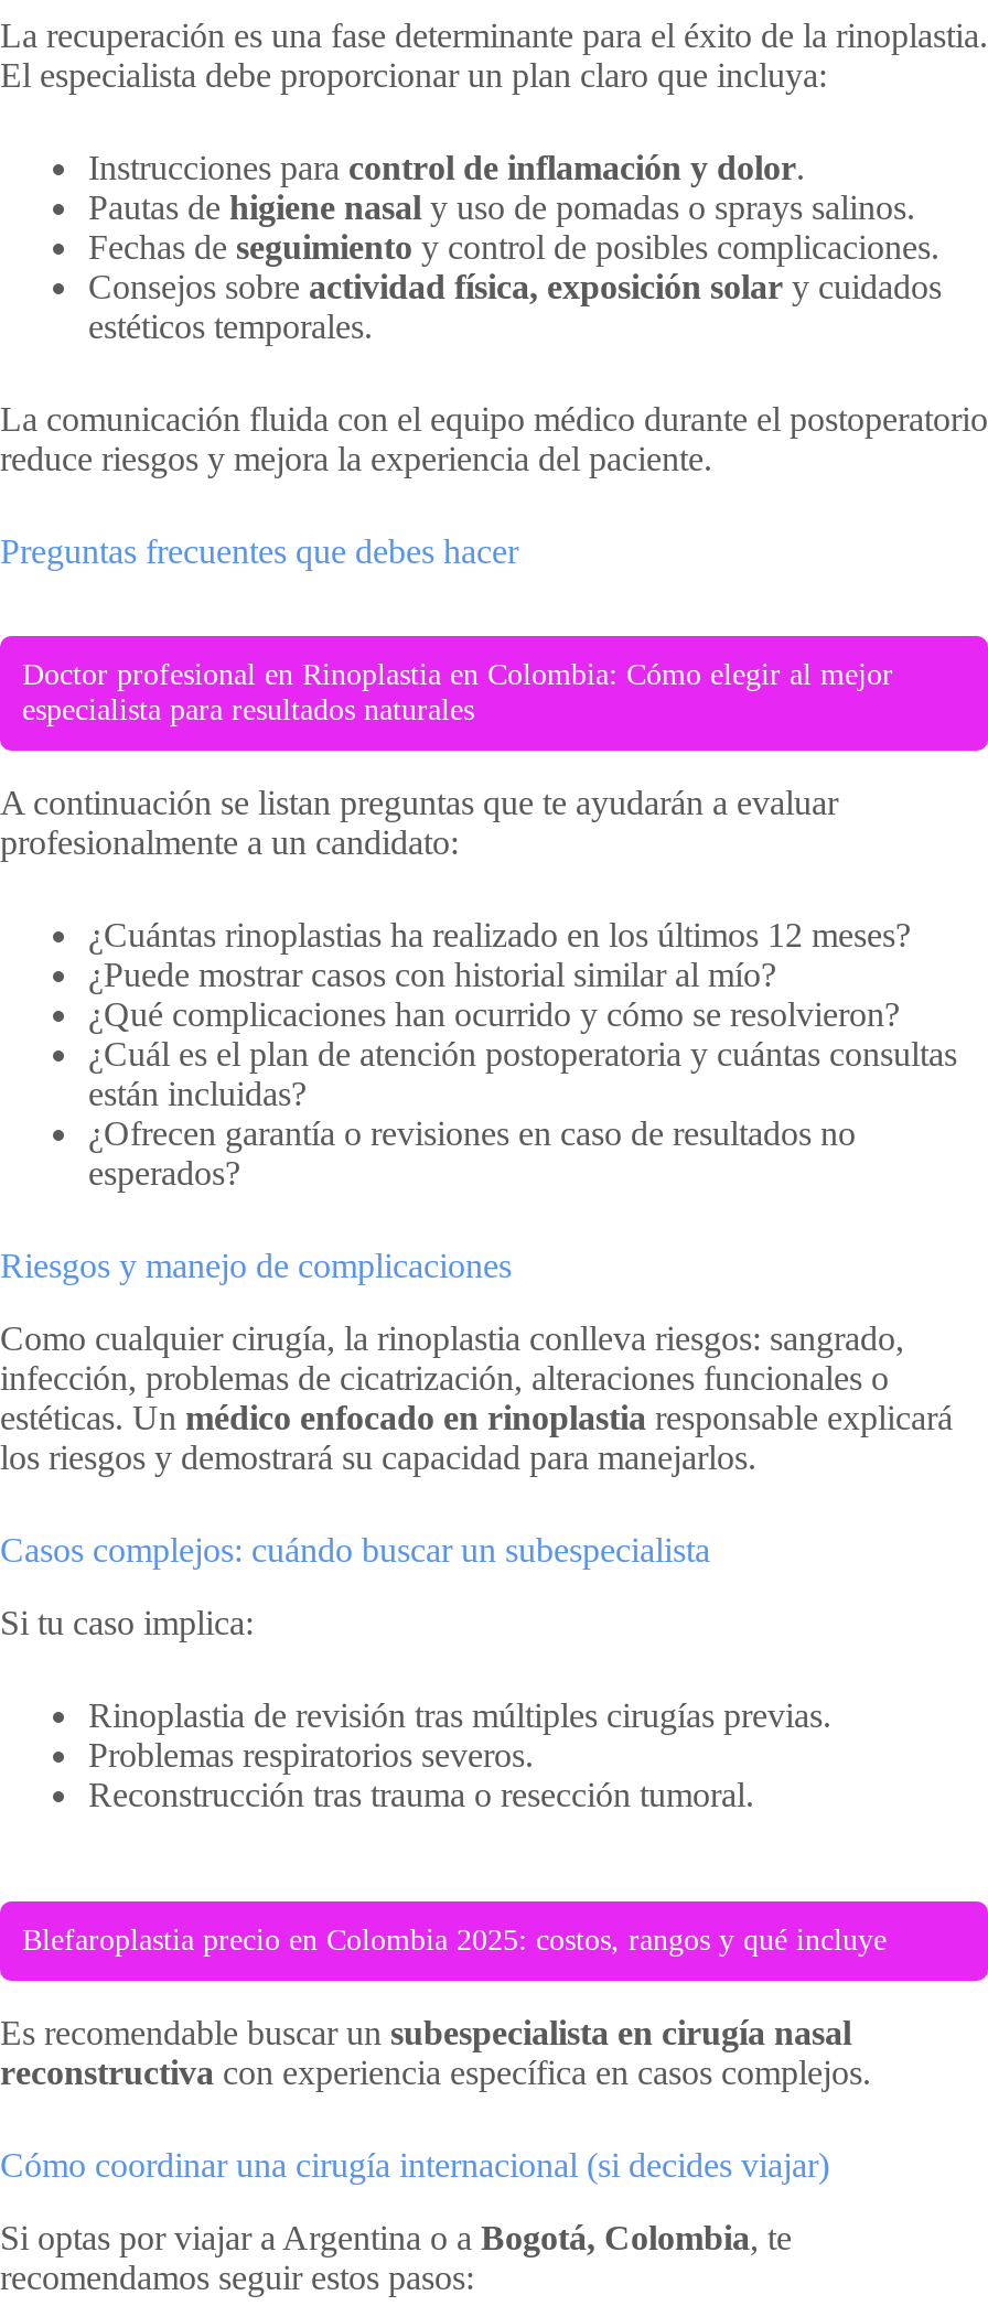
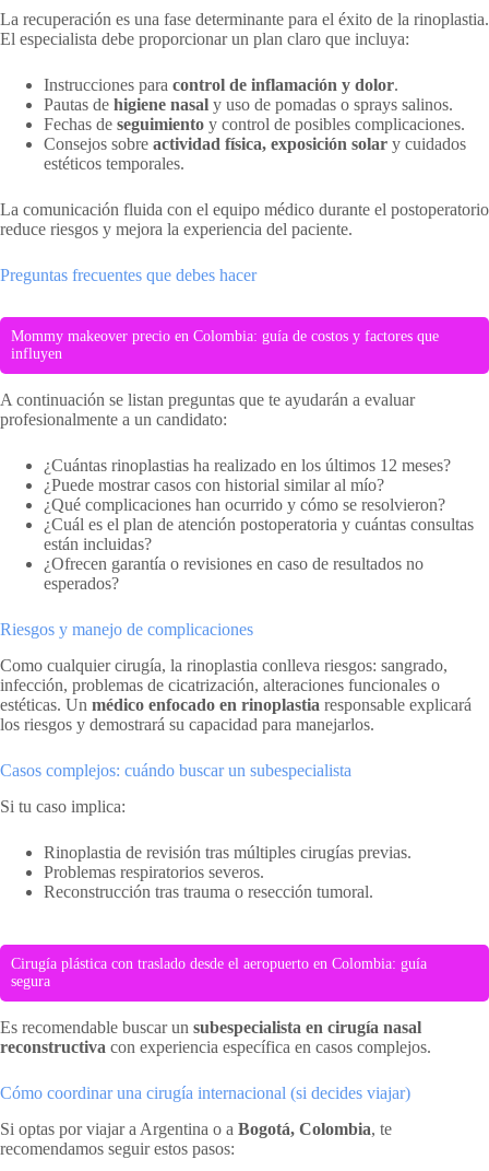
- Doctor profesional en Rinoplastia en Colombia: Cómo elegir al mejor
- especialista para resultados naturales
+ Mommy makeover precio en Colombia: guía de costos y factores que
+ influyen

- Blefaroplastia precio en Colombia 2025: costos, rangos y qué incluye
+ Cirugía plástica con traslado desde el aeropuerto en Colombia: guía
+ segura
